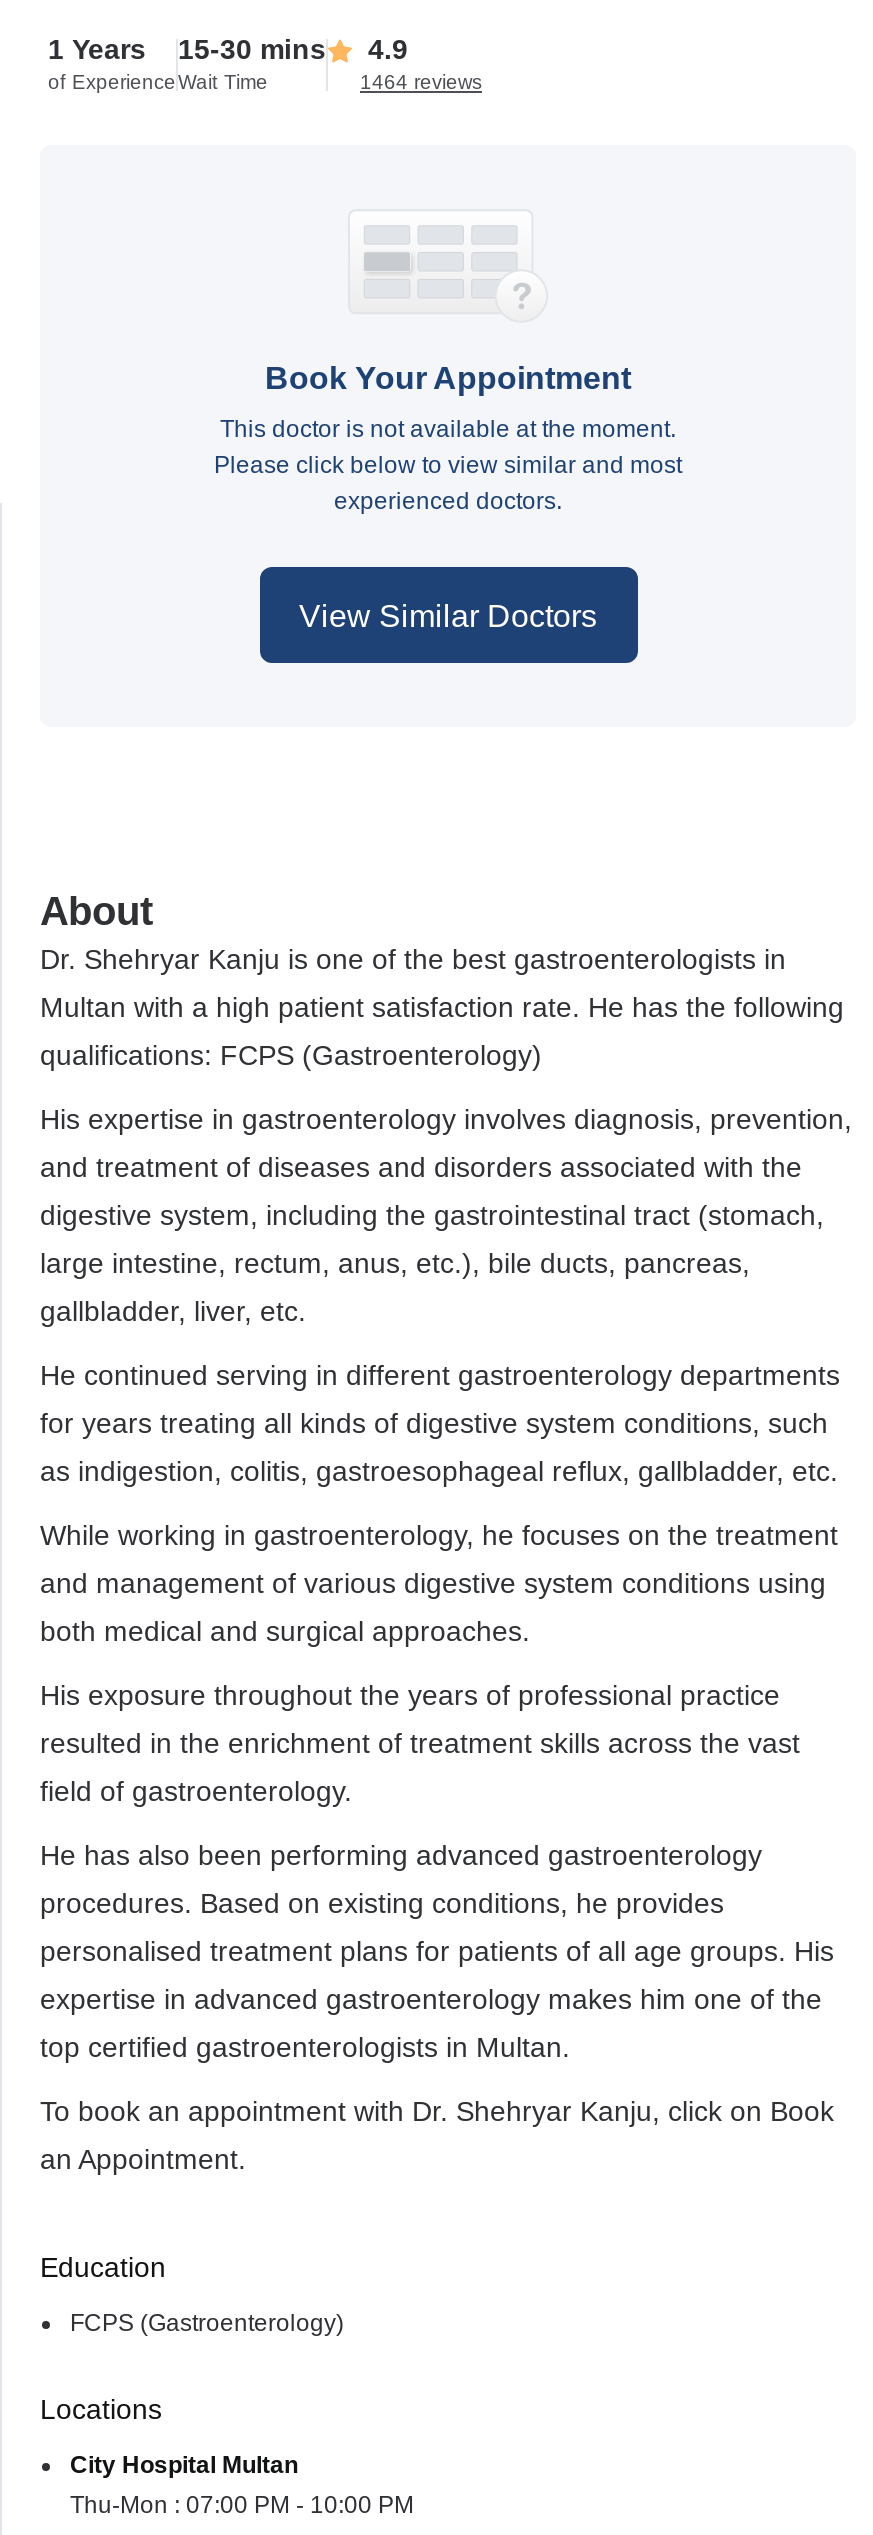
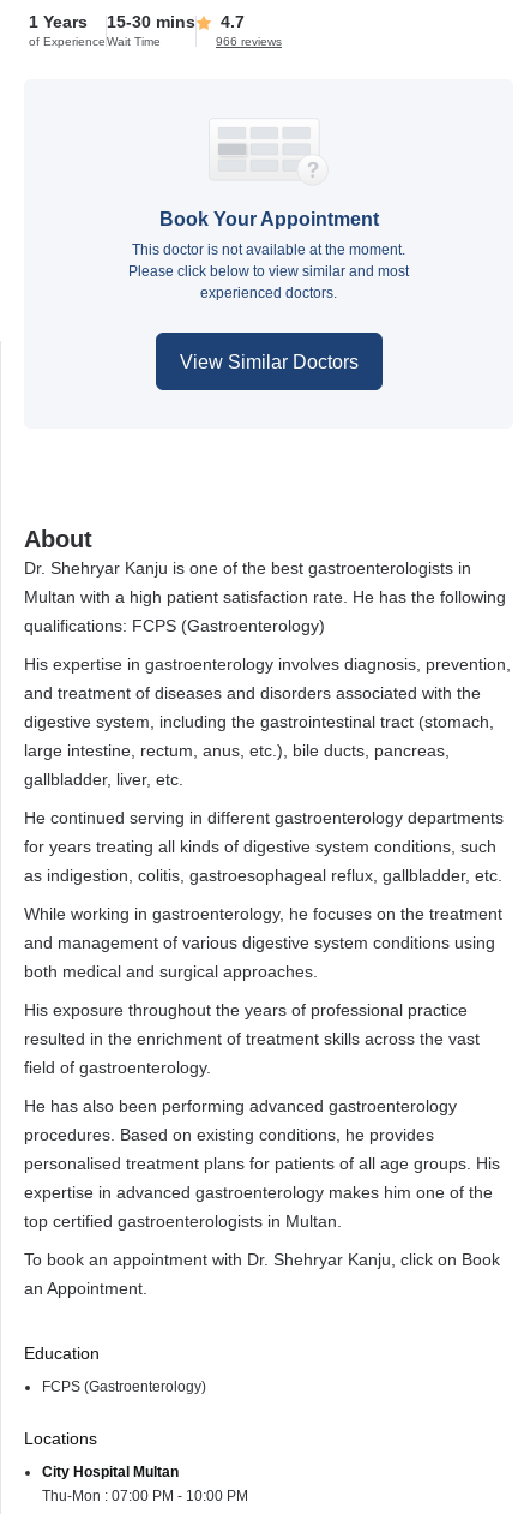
- 1 Years 15-30 mins 4.9
+ 1 Years 15-30 mins 4.7

- 1464 reviews
+ 966 reviews
